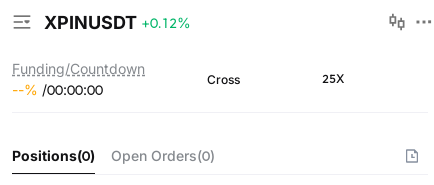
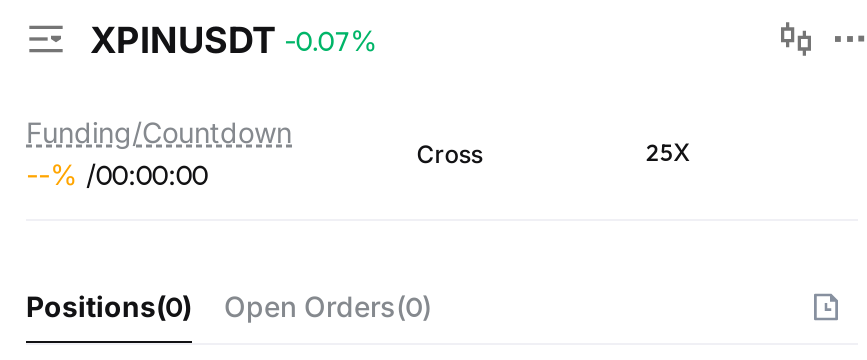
- XPINUSDT +0.12%
+ XPINUSDT -0.07%
